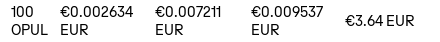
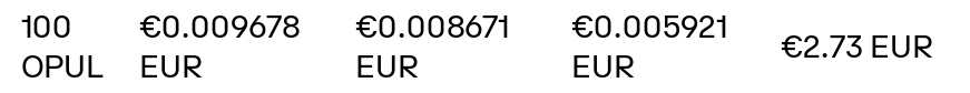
- €0.002634
+ €0.009678

- €0.007211
+ €0.008671

- €0.009537
+ €0.005921

- €3.64 EUR
+ €2.73 EUR
